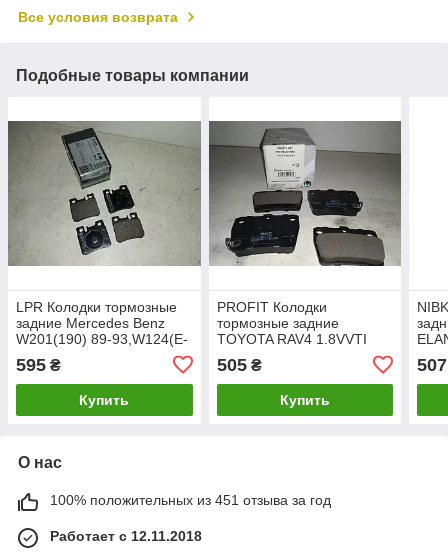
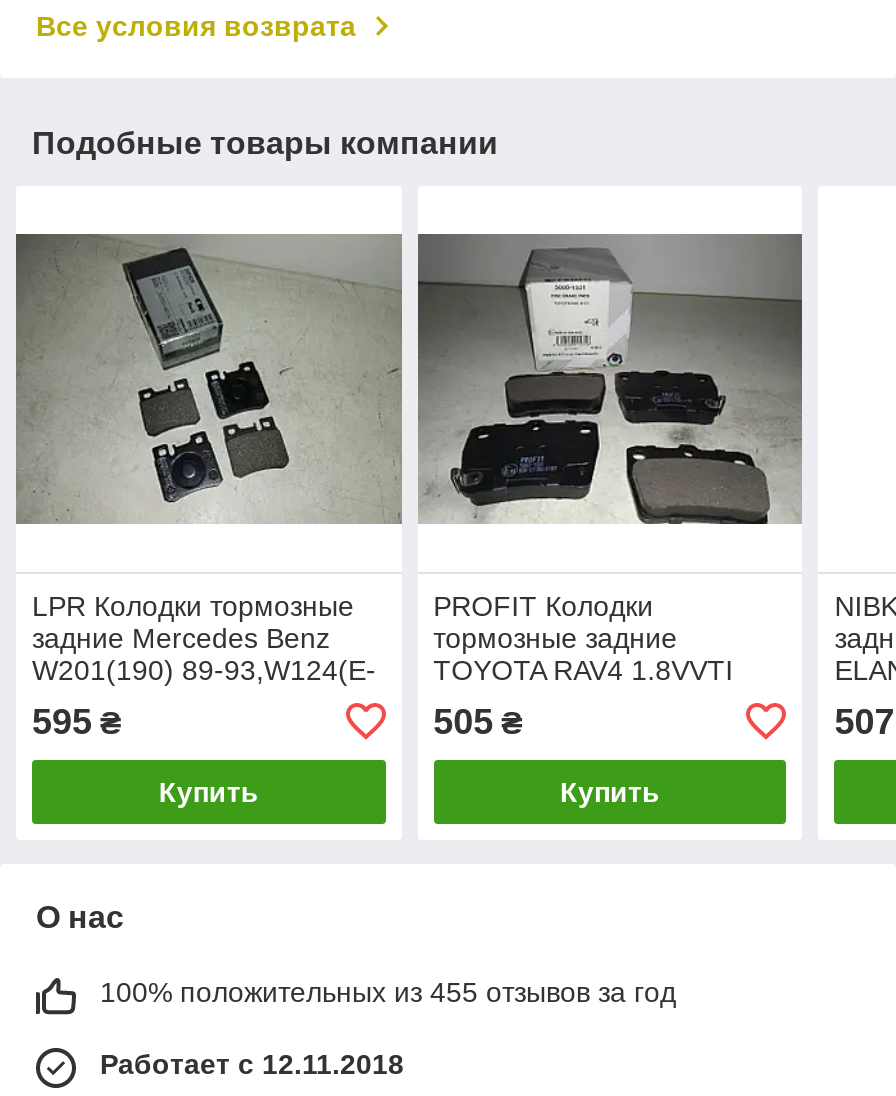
- 100% положительных из 451 отзыва за год
+ 100% положительных из 455 отзывов за год
